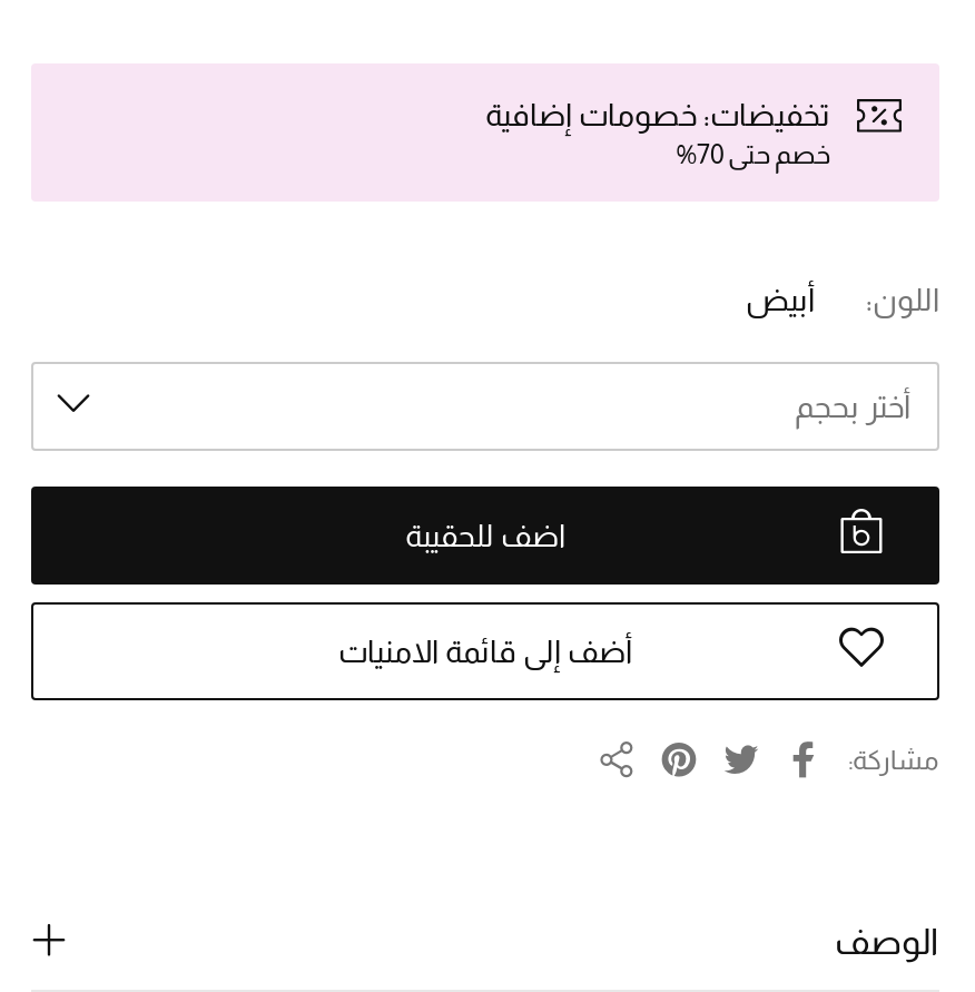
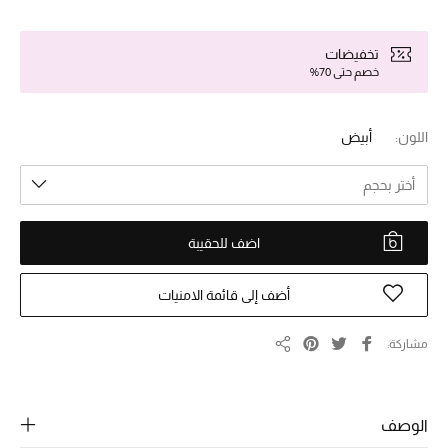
- تخفيضات: خصومات إضافية
+ تخفيضات
